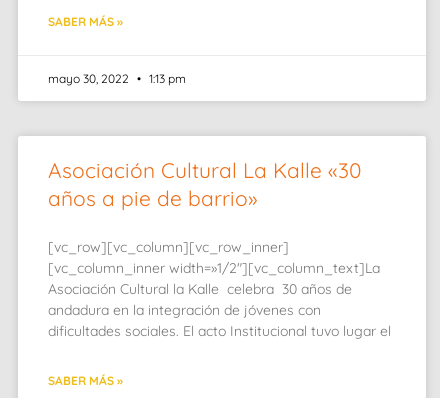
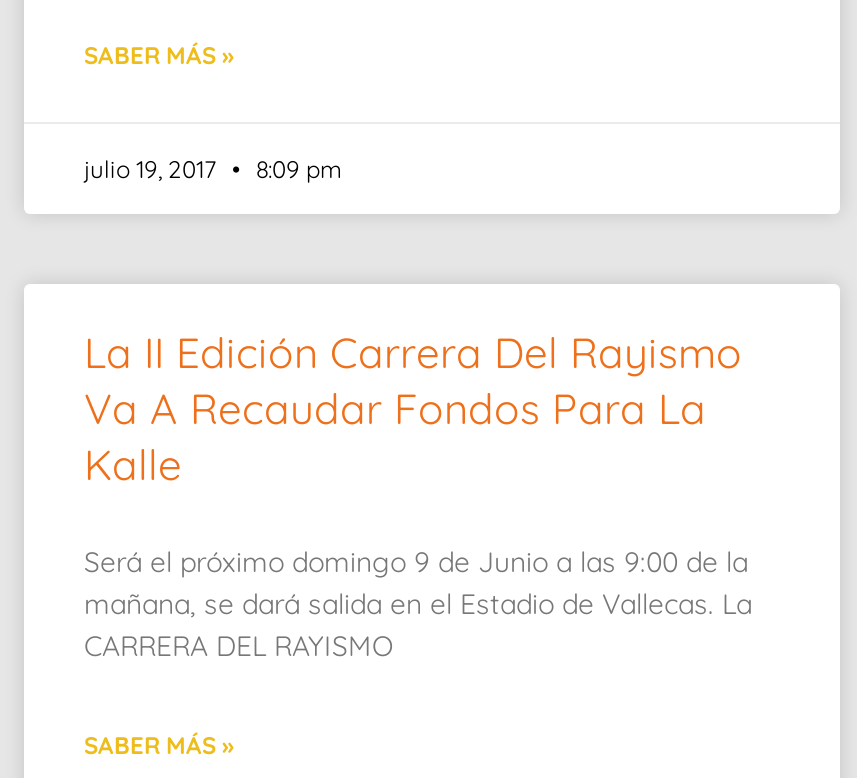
- mayo 30, 2022
- 1:13 pm
+ julio 19, 2017
+ 8:09 pm

- Asociación Cultural La Kalle «30
- años a pie de barrio»
+ La II Edición Carrera Del Rayismo
+ Va A Recaudar Fondos Para La
+ Kalle

- [vc_row][vc_column][vc_row_inner]
- [vc_column_inner width=»1/2″][vc_column_text]La
- Asociación Cultural la Kalle celebra 30 años de
- andadura en la integración de jóvenes con
- dificultades sociales. El acto Institucional tuvo lugar el
+ Será el próximo domingo 9 de Junio a las 9:00 de la
+ mañana, se dará salida en el Estadio de Vallecas. La
+ CARRERA DEL RAYISMO
